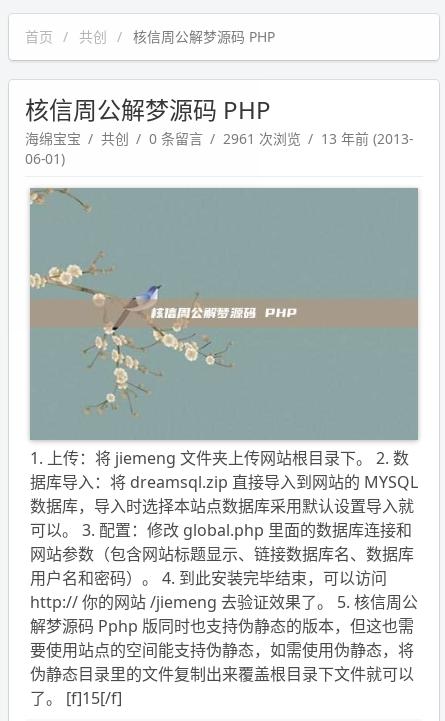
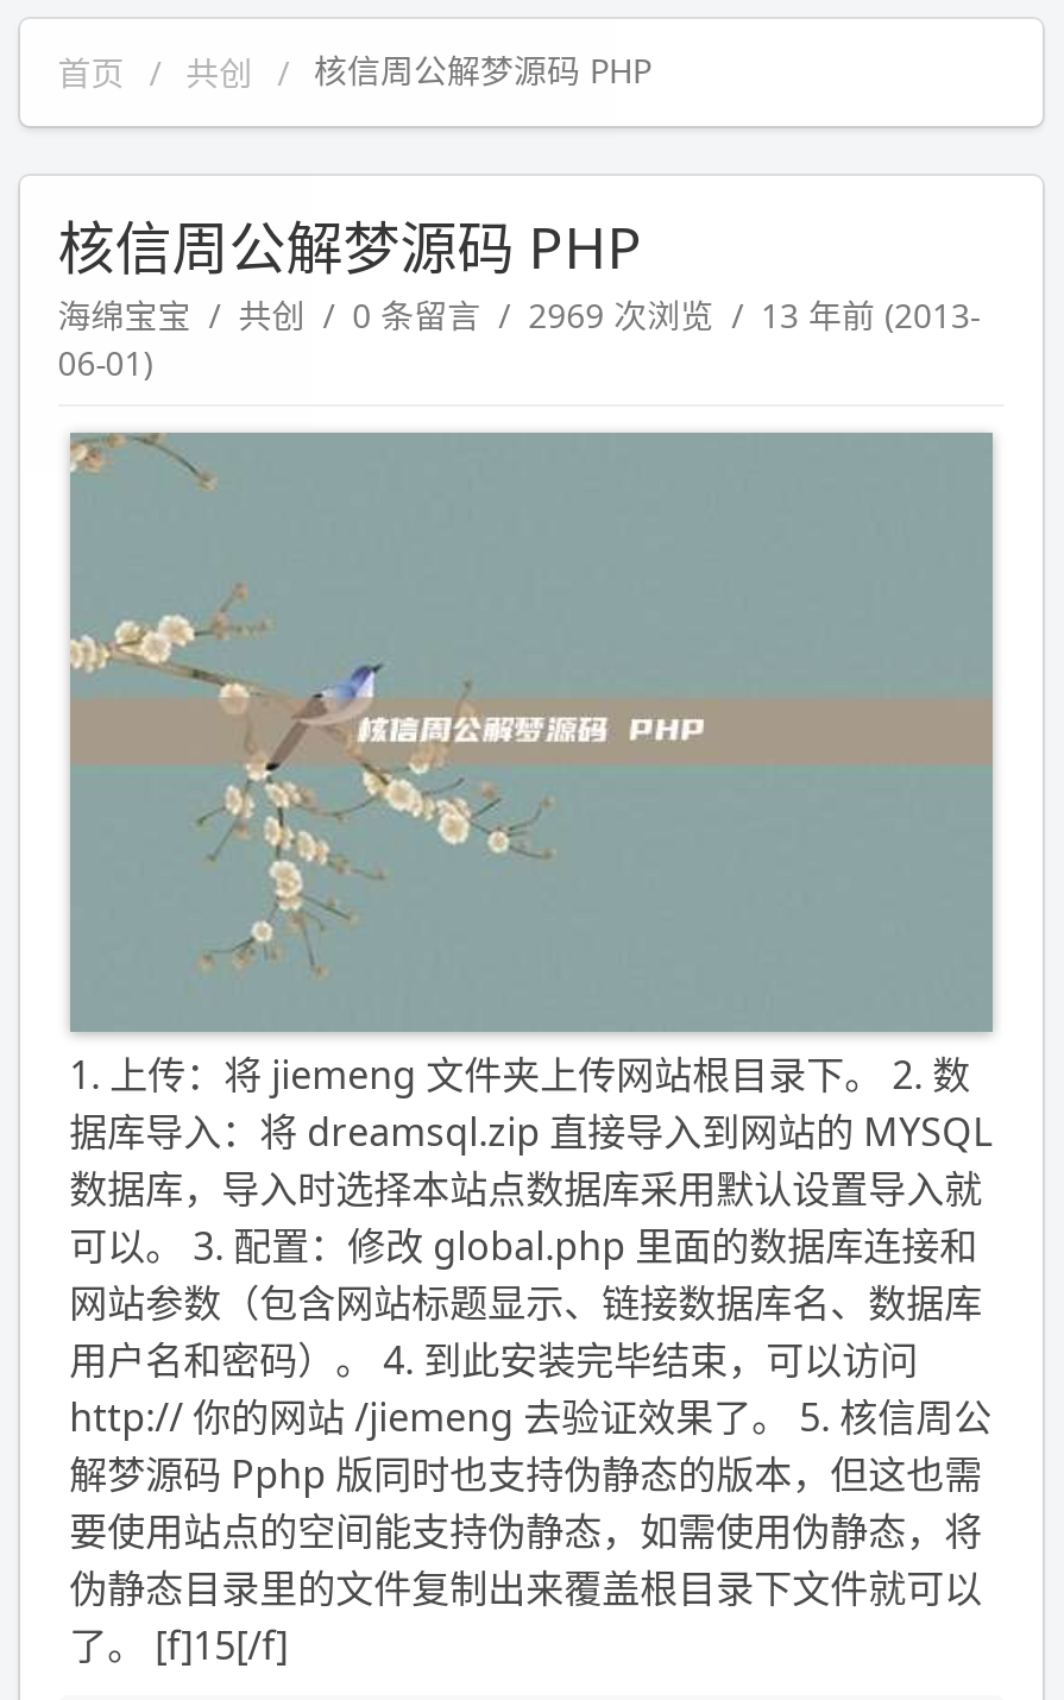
- 海绵宝宝 共创 0 条留言 2961 次浏览 13 年前 (2013-
+ 海绵宝宝 共创 0 条留言 2969 次浏览 13 年前 (2013-
